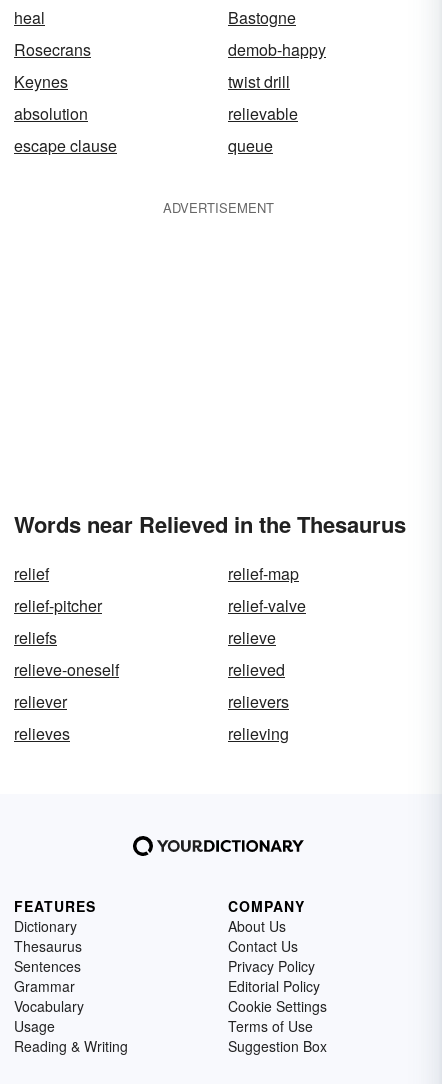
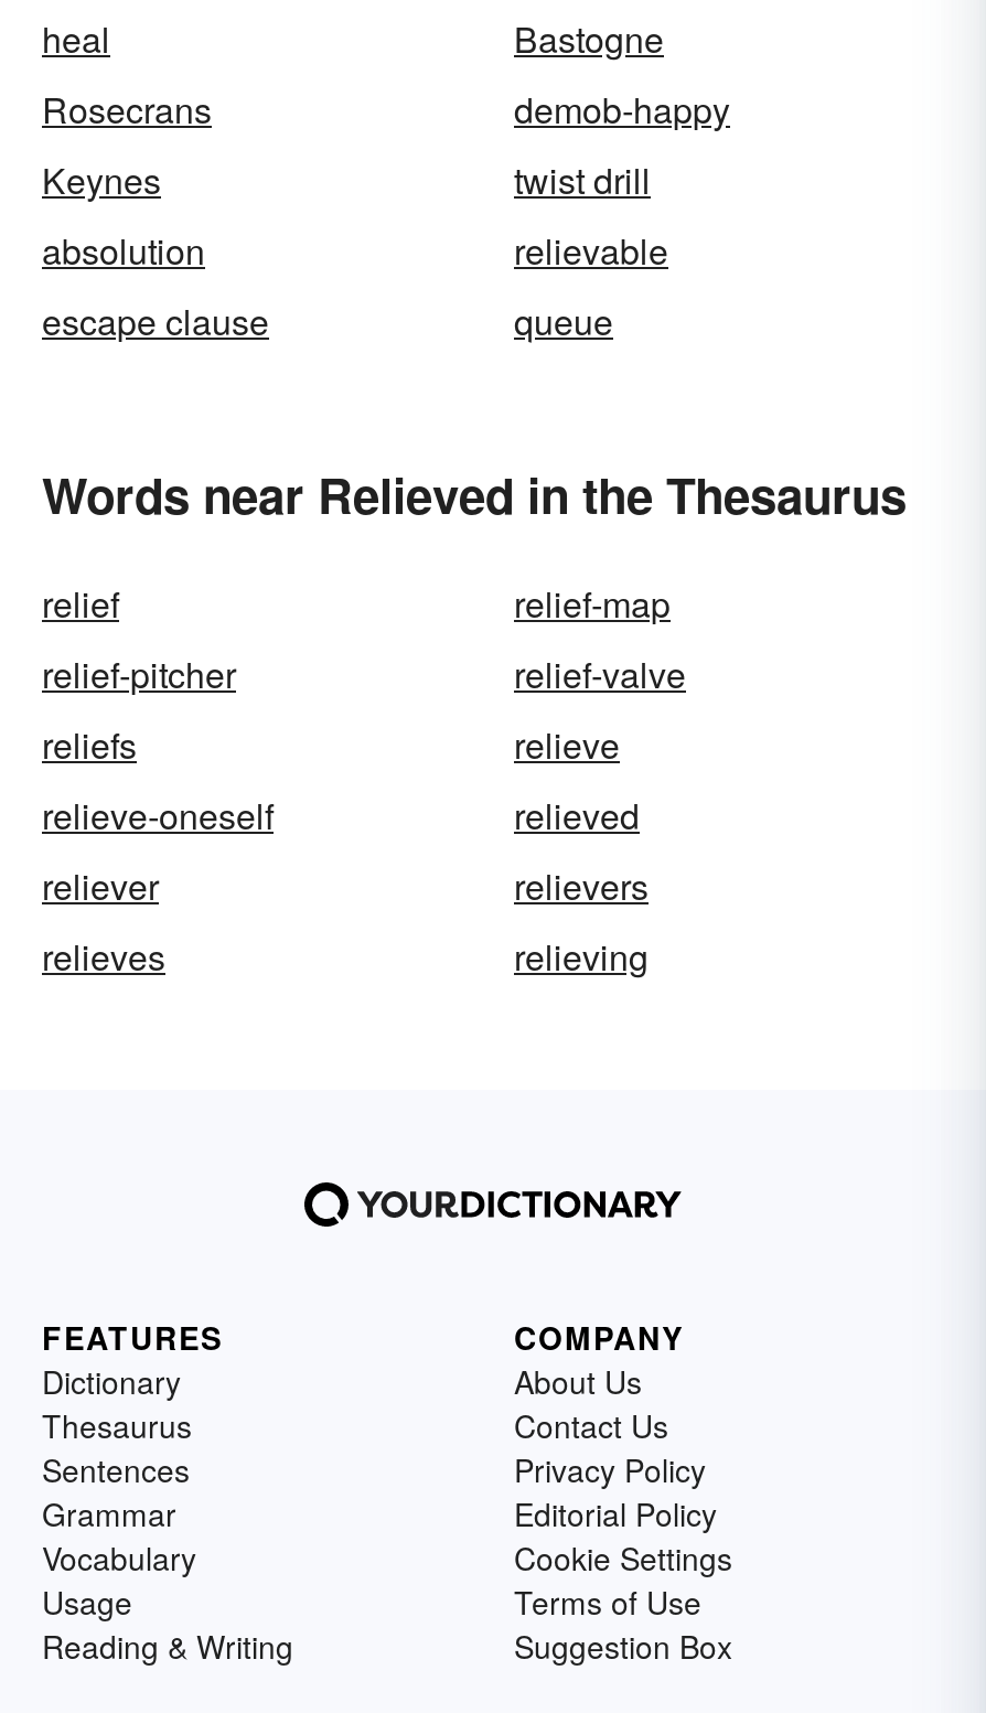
- ADVERTISEMENT
